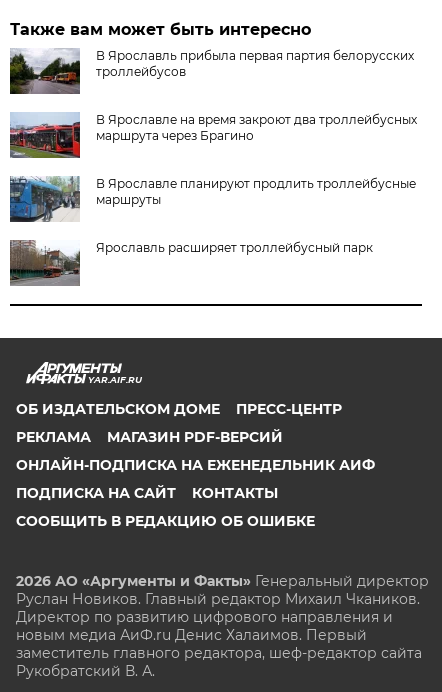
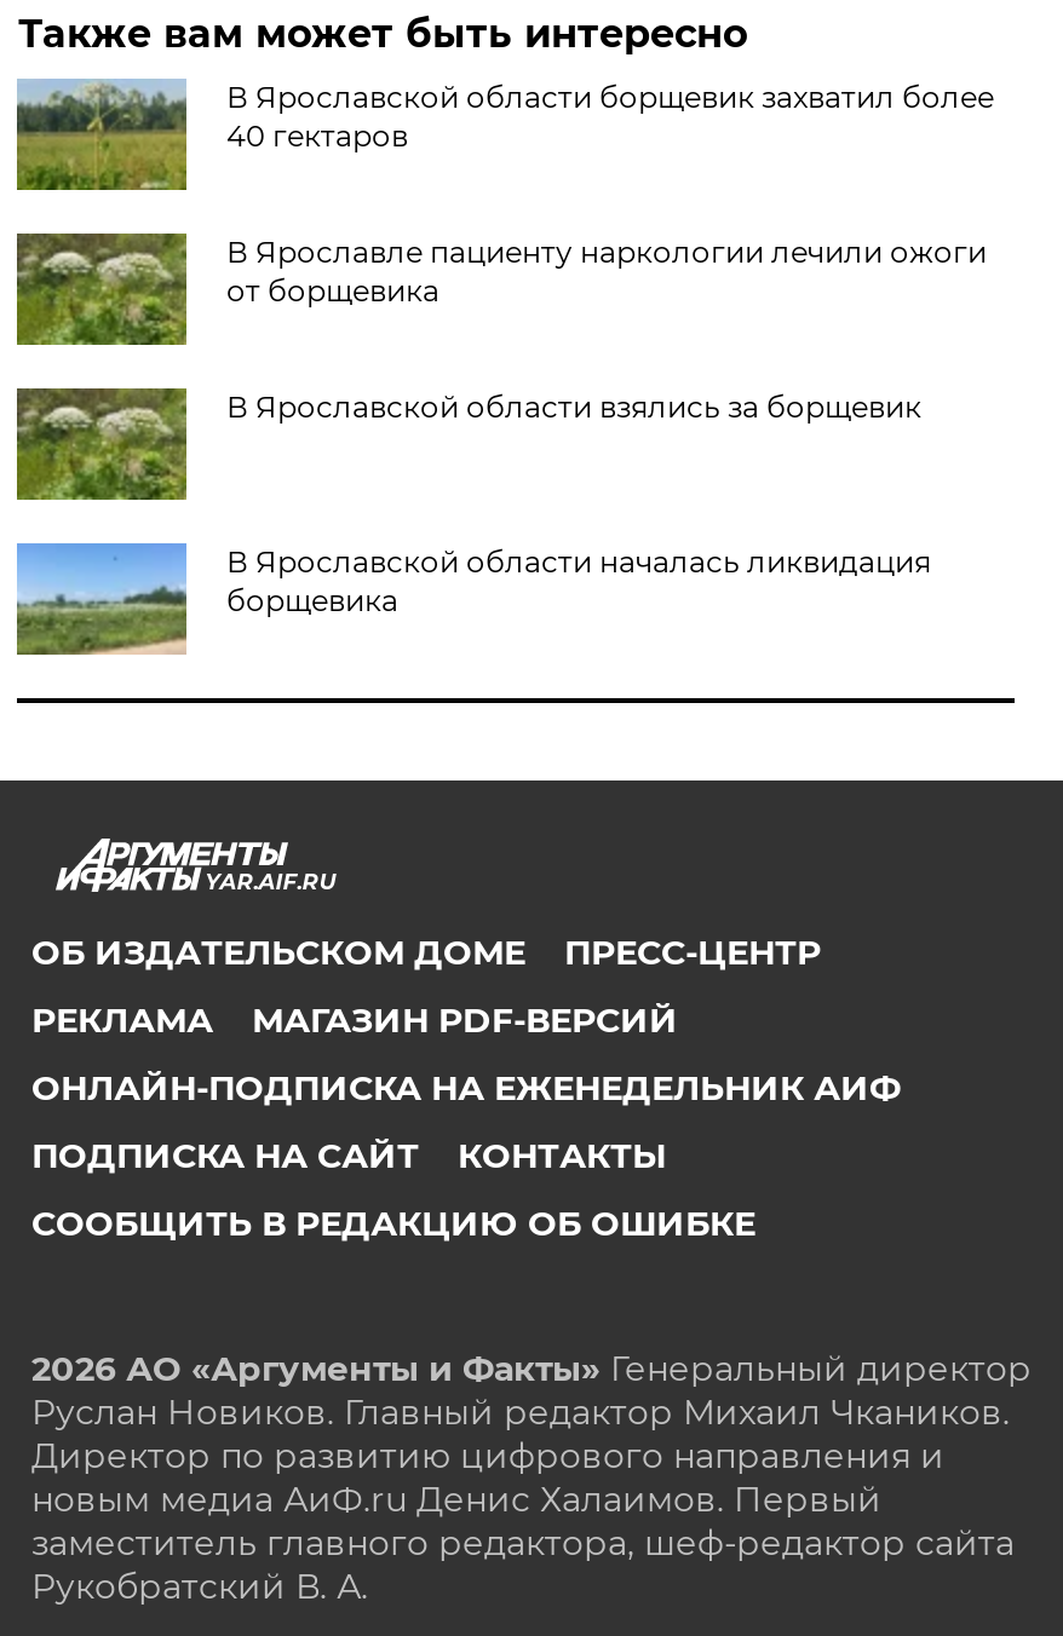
- [image]
- В Ярославль прибыла первая партия белорусских
- троллейбусов
+ [image]
+ В Ярославской области борщевик захватил более
+ 40 гектаров

- [image]
- В Ярославле на время закроют два троллейбусных
- маршрута через Брагино
+ [image]
+ В Ярославле пациенту наркологии лечили ожоги
+ от борщевика

- [image]
- В Ярославле планируют продлить троллейбусные
- маршруты
+ [image]
+ В Ярославской области взялись за борщевик

- [image]
- Ярославль расширяет троллейбусный парк
+ [image]
+ В Ярославской области началась ликвидация
+ борщевика
